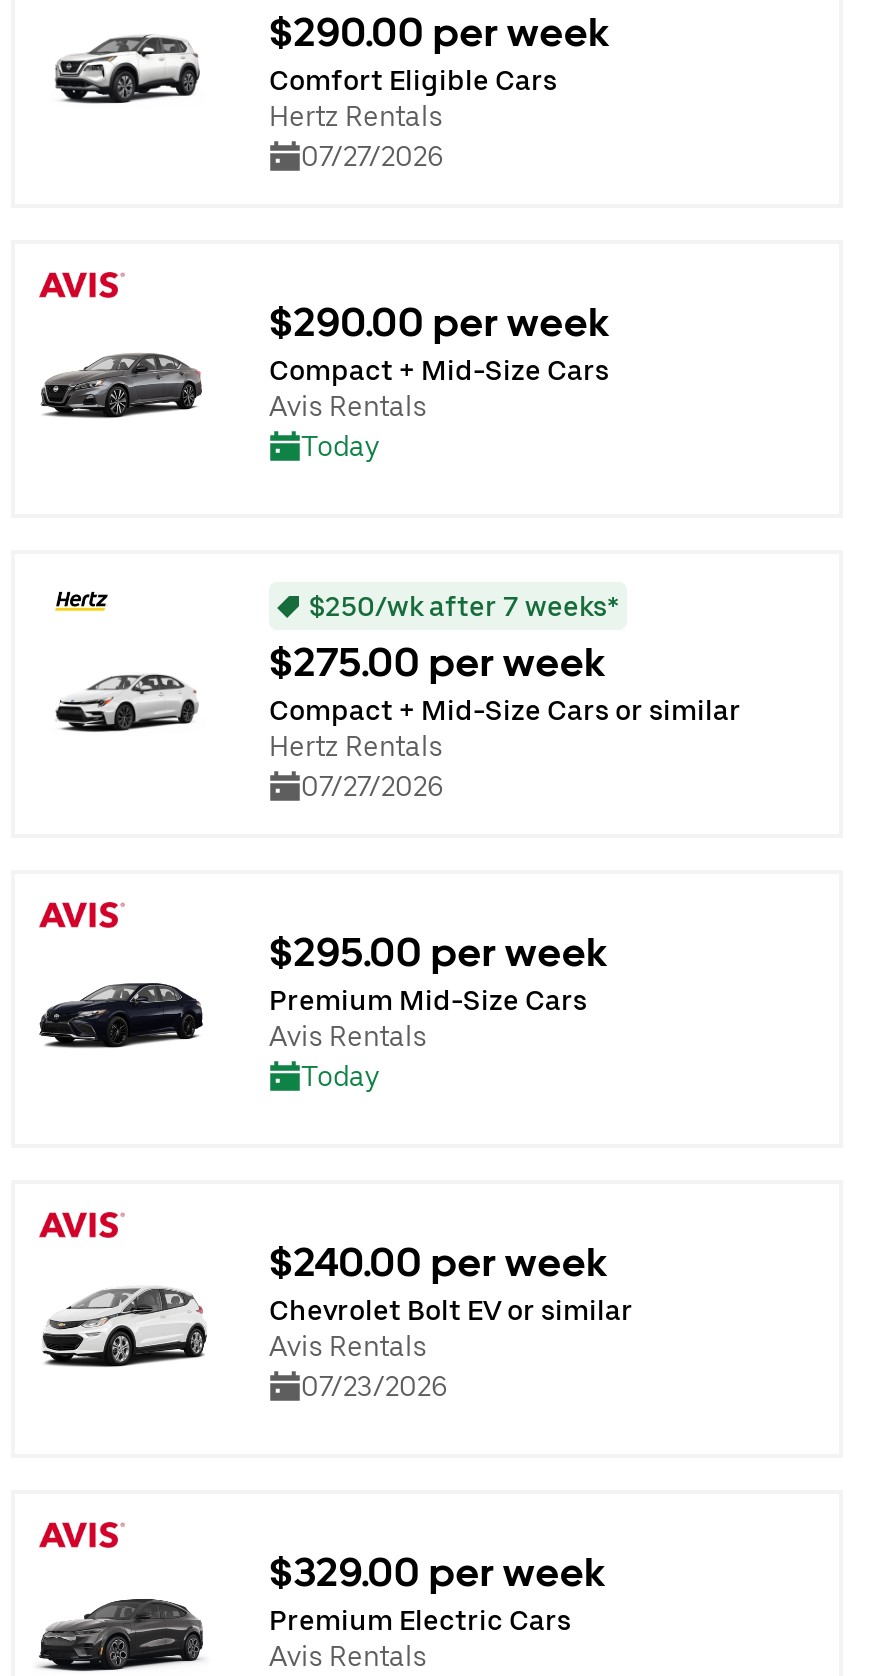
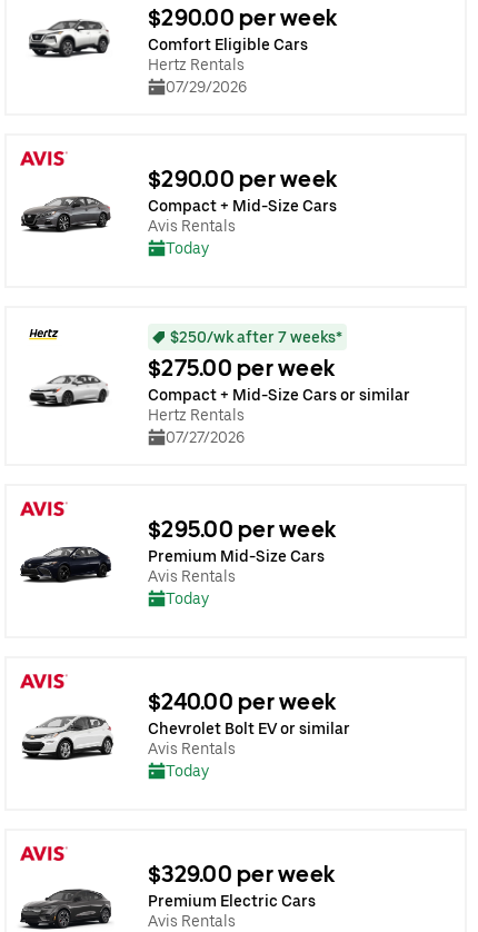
- 07/27/2026
+ 07/29/2026

- 07/23/2026
+ Today
